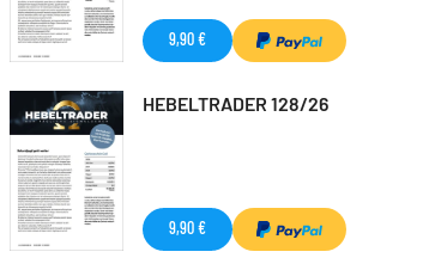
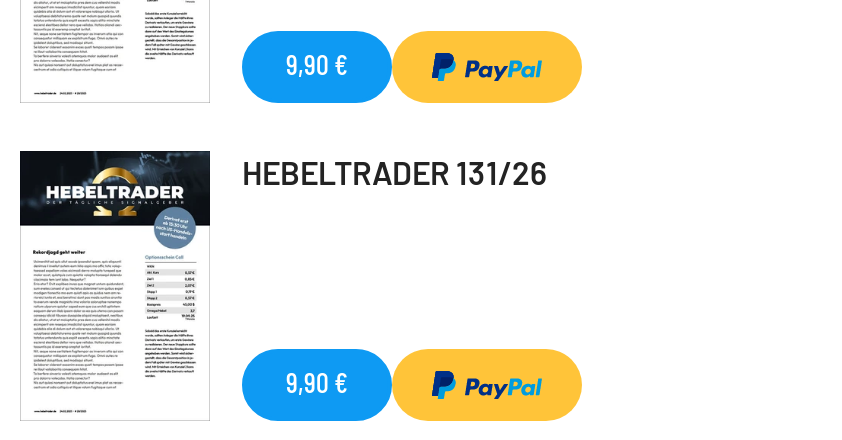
- HEBELTRADER 128/26
+ HEBELTRADER 131/26
